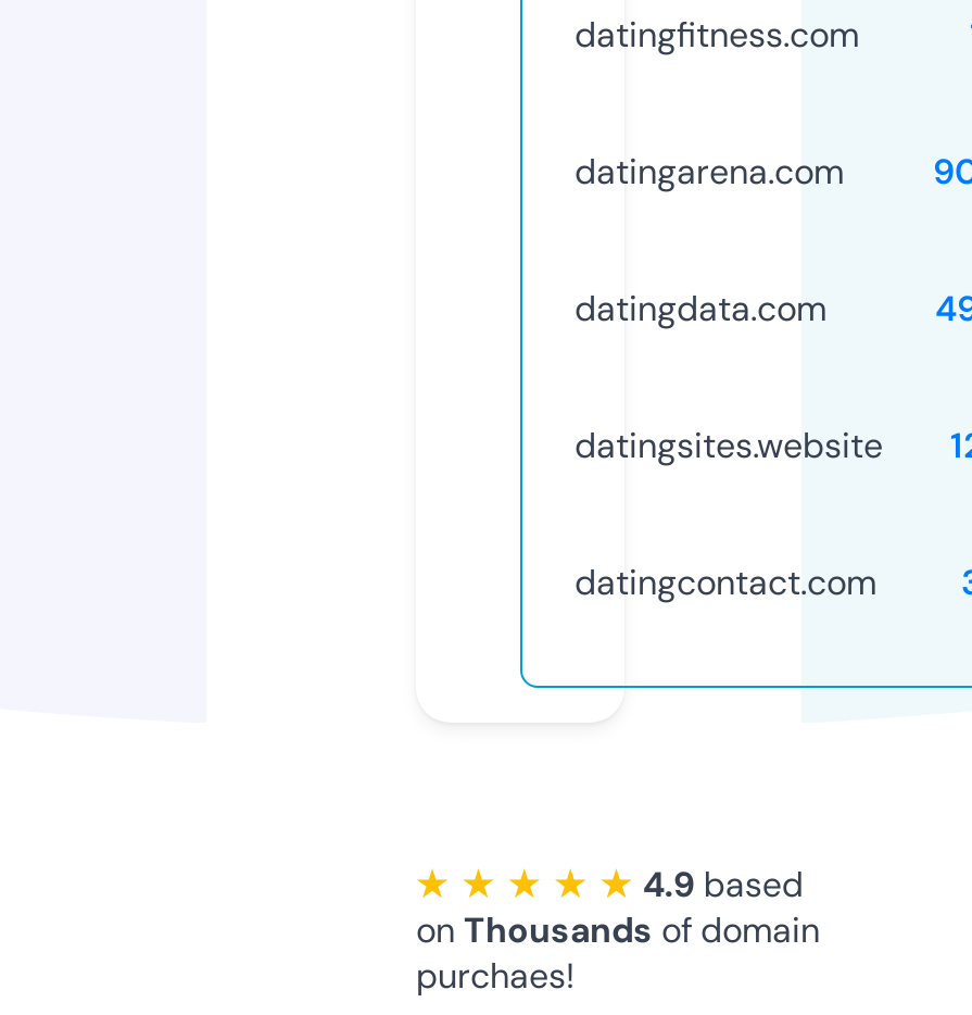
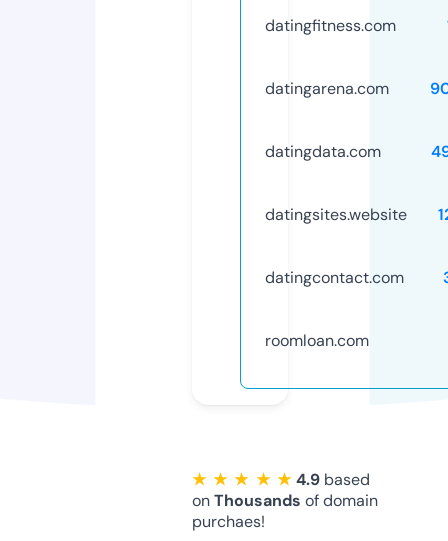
+ roomloan.com
